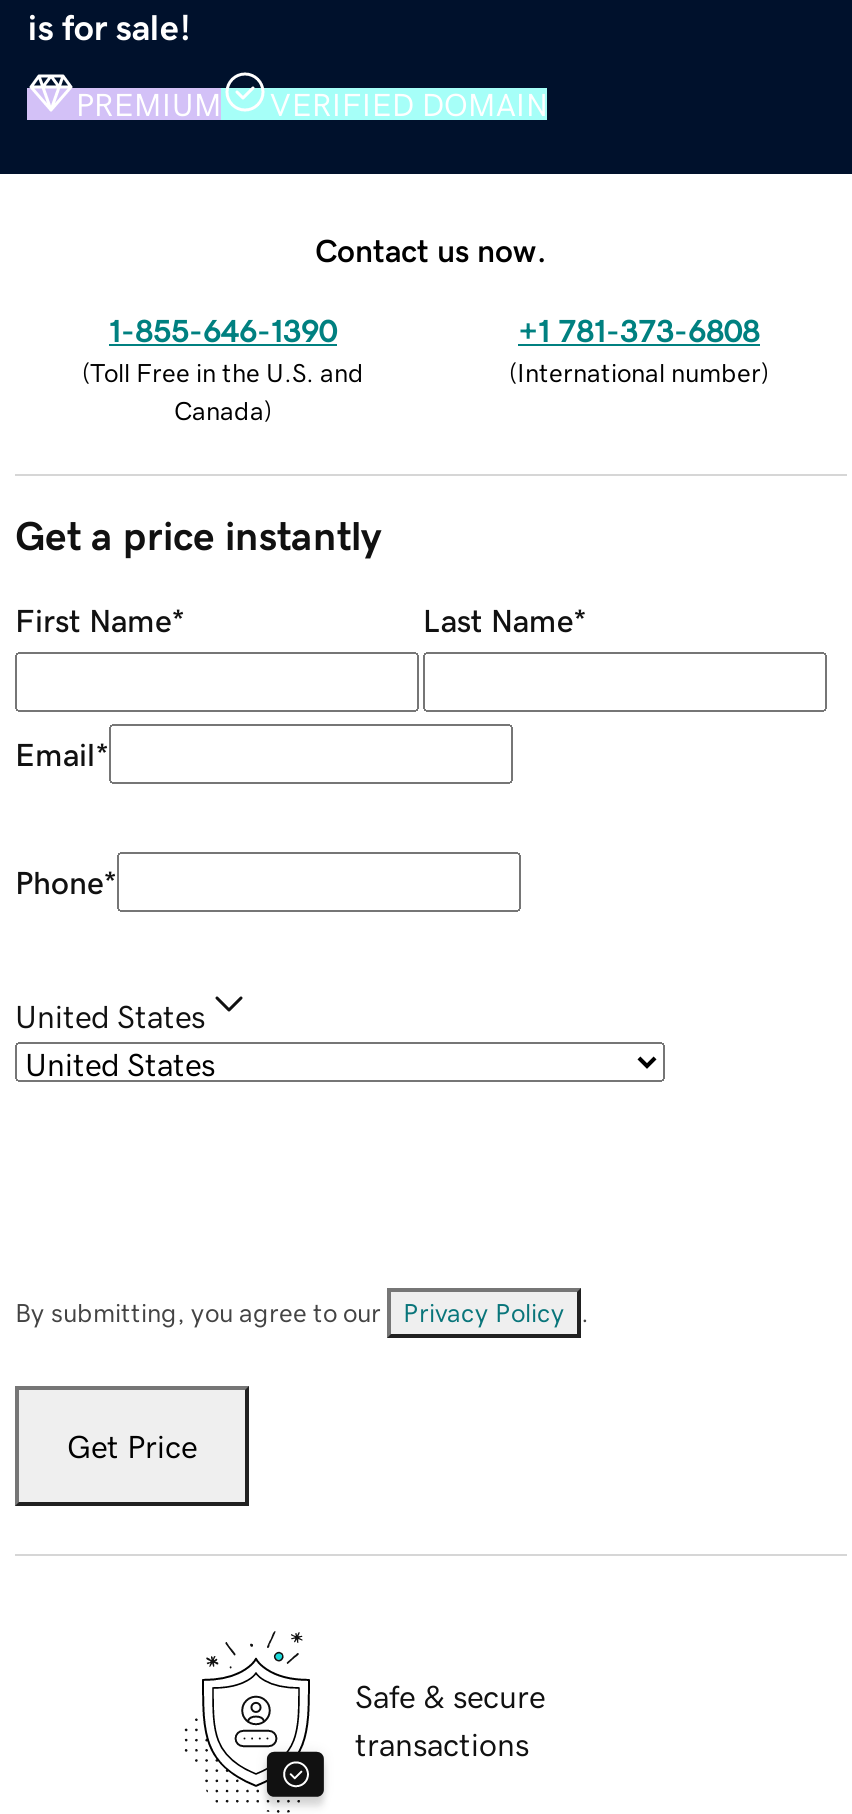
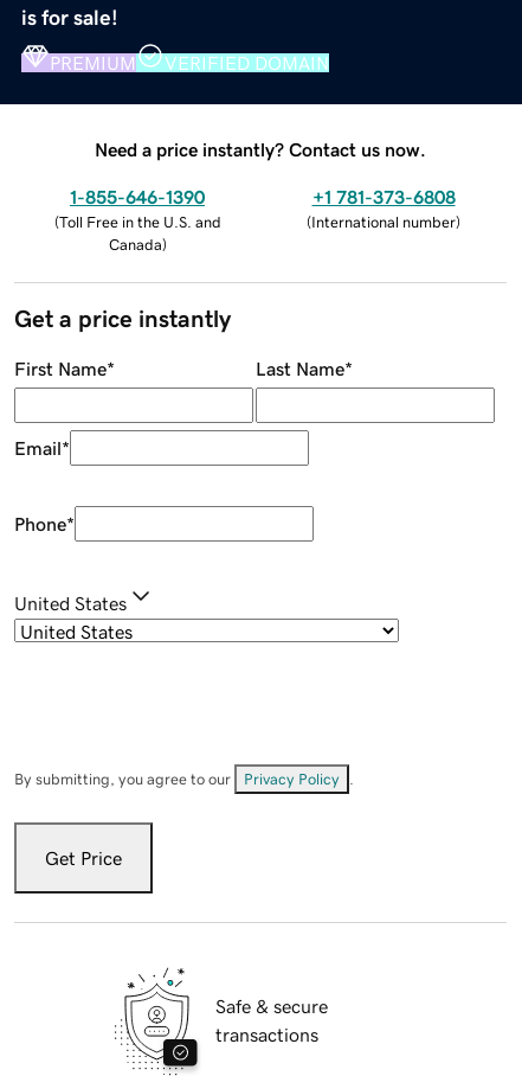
- Contact us now.
+ Need a price instantly? Contact us now.
